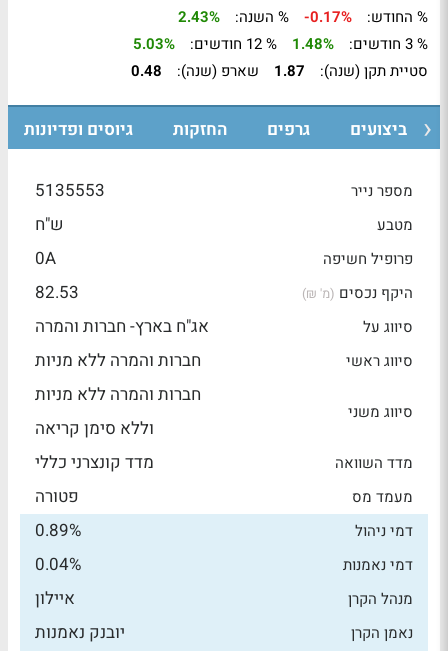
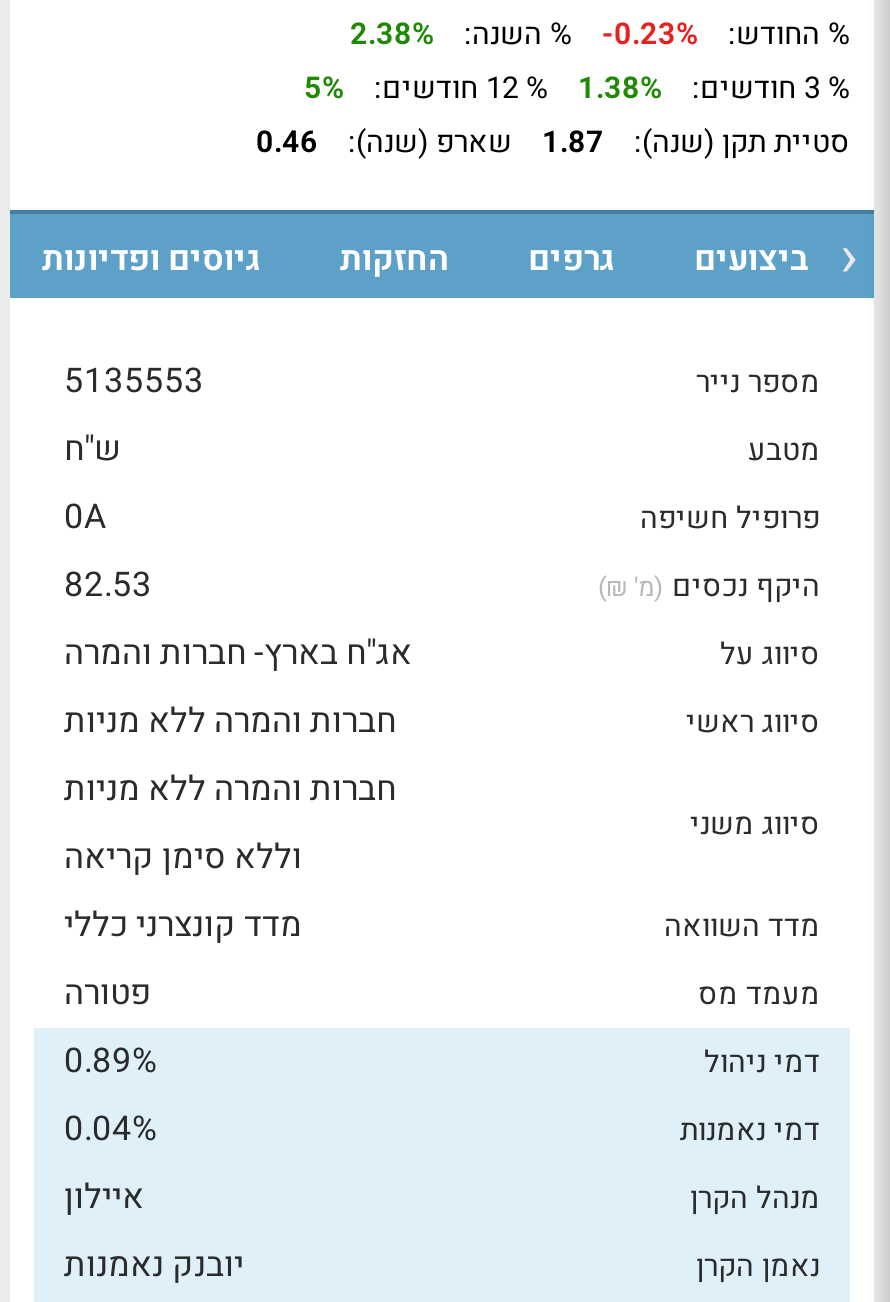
- 2.43%
+ 2.38%

- -0.17%
+ -0.23%

- 5.03%
+ 5%

- 1.48%
+ 1.38%

- סטיית תקן (שנה): 1.87 שארפ (שנה): 0.48
+ סטיית תקן (שנה): 1.87 שארפ (שנה): 0.46
